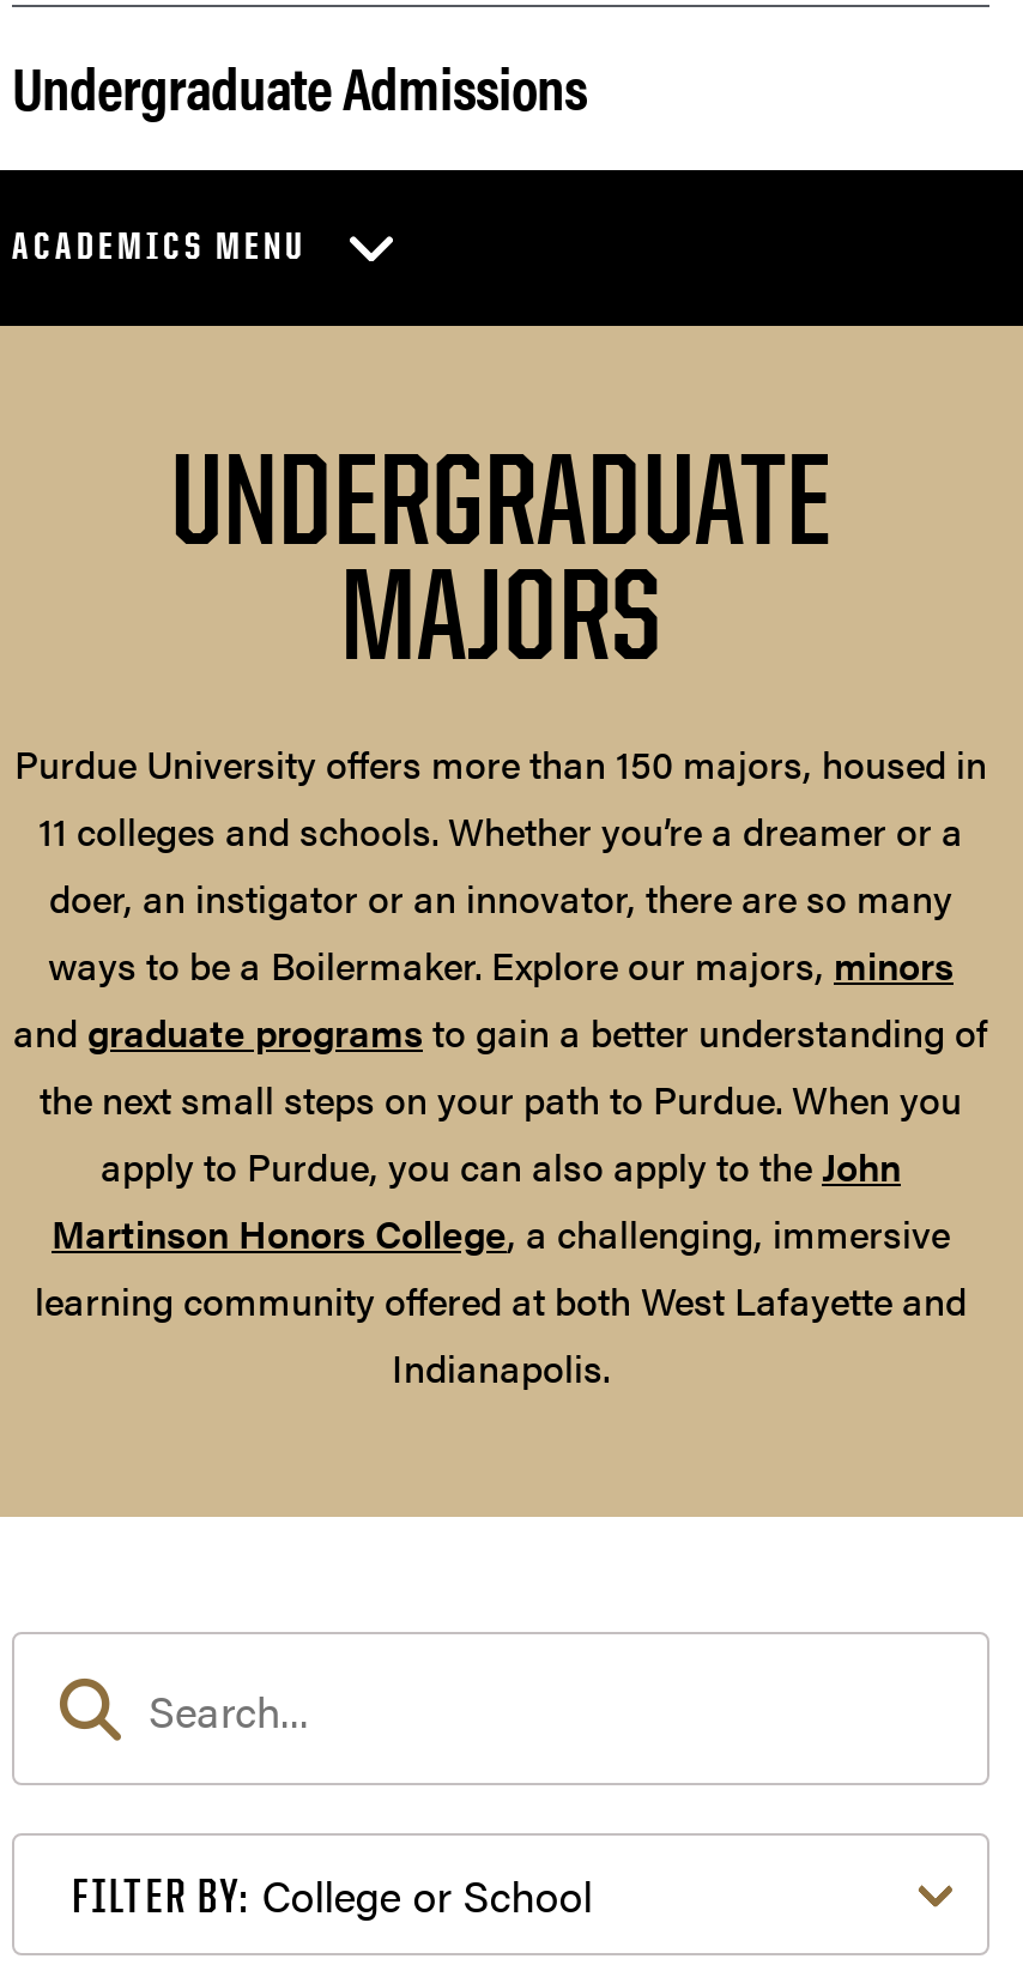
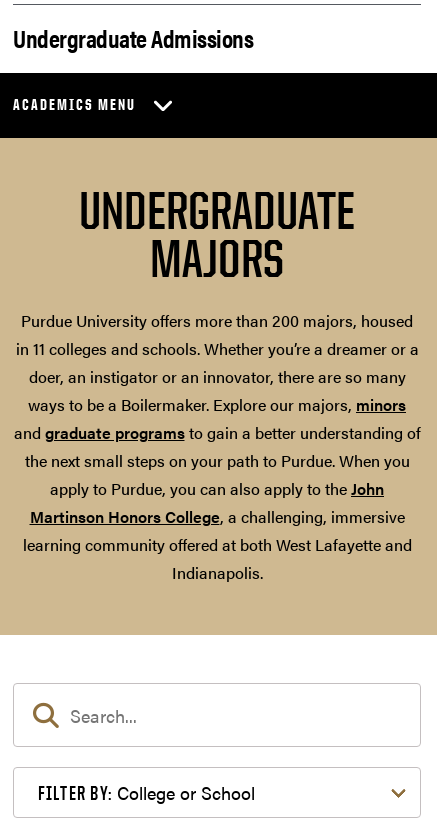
- Purdue University offers more than 150 majors, housed in
- 11 colleges and schools. Whether you’re a dreamer or a
+ Purdue University offers more than 200 majors, housed
+ in 11 colleges and schools. Whether you’re a dreamer or a
